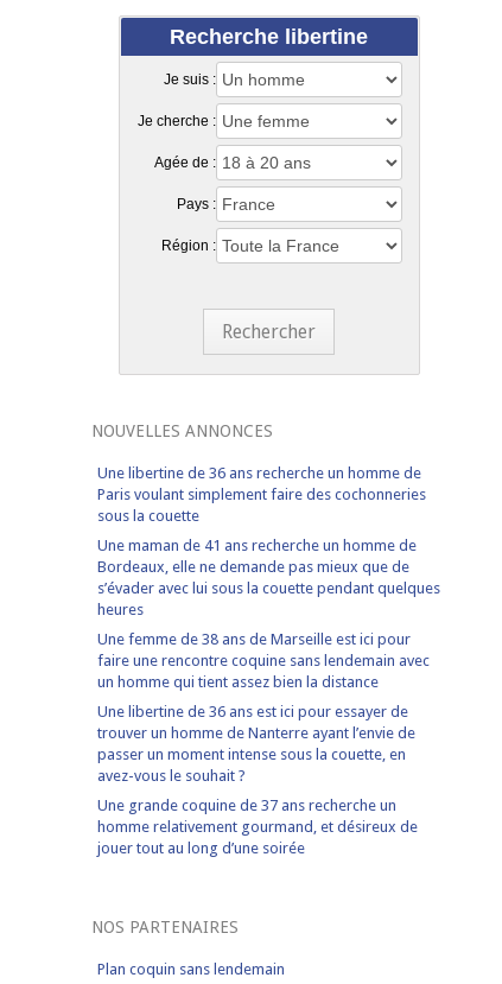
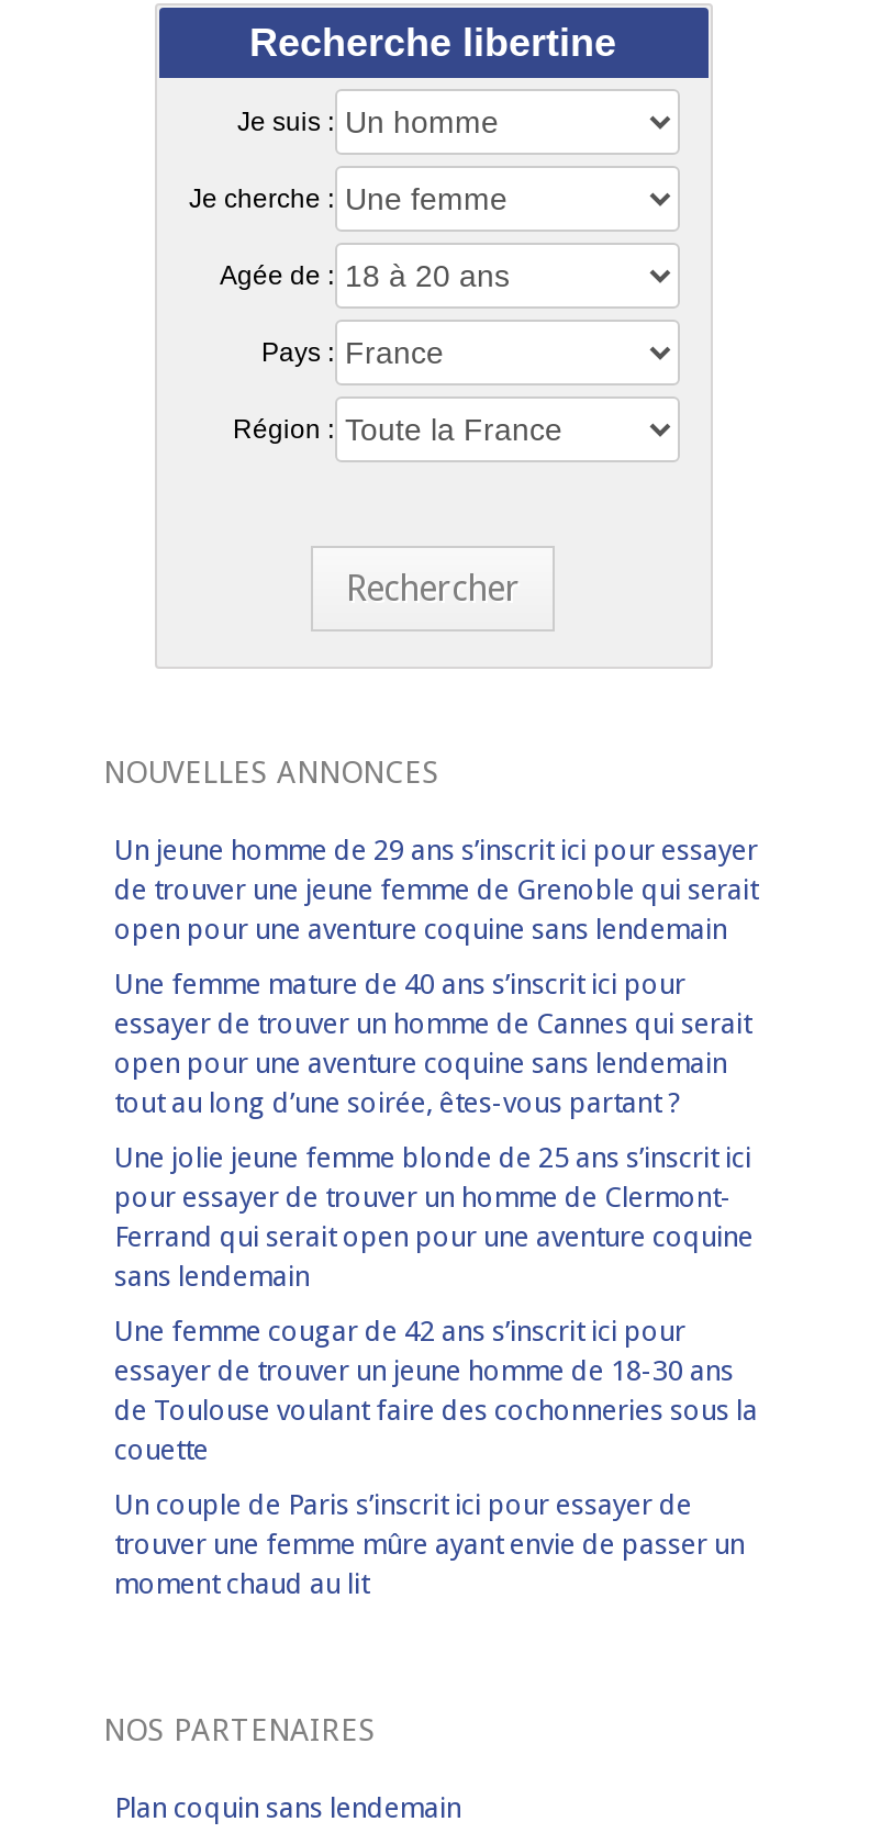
- Une libertine de 36 ans recherche un homme de
- Paris voulant simplement faire des cochonneries
- sous la couette
+ Un jeune homme de 29 ans s’inscrit ici pour essayer
+ de trouver une jeune femme de Grenoble qui serait
+ open pour une aventure coquine sans lendemain

- Une maman de 41 ans recherche un homme de
- Bordeaux, elle ne demande pas mieux que de
- s’évader avec lui sous la couette pendant quelques
- heures
+ Une femme mature de 40 ans s’inscrit ici pour
+ essayer de trouver un homme de Cannes qui serait
+ open pour une aventure coquine sans lendemain
+ tout au long d’une soirée, êtes-vous partant ?

- Une femme de 38 ans de Marseille est ici pour
- faire une rencontre coquine sans lendemain avec
- un homme qui tient assez bien la distance
+ Une jolie jeune femme blonde de 25 ans s’inscrit ici
+ pour essayer de trouver un homme de Clermont-
+ Ferrand qui serait open pour une aventure coquine
+ sans lendemain

- Une libertine de 36 ans est ici pour essayer de
- trouver un homme de Nanterre ayant l’envie de
- passer un moment intense sous la couette, en
- avez-vous le souhait ?
+ Une femme cougar de 42 ans s’inscrit ici pour
+ essayer de trouver un jeune homme de 18-30 ans
+ de Toulouse voulant faire des cochonneries sous la
+ couette

- Une grande coquine de 37 ans recherche un
- homme relativement gourmand, et désireux de
- jouer tout au long d’une soirée
+ Un couple de Paris s’inscrit ici pour essayer de
+ trouver une femme mûre ayant envie de passer un
+ moment chaud au lit
